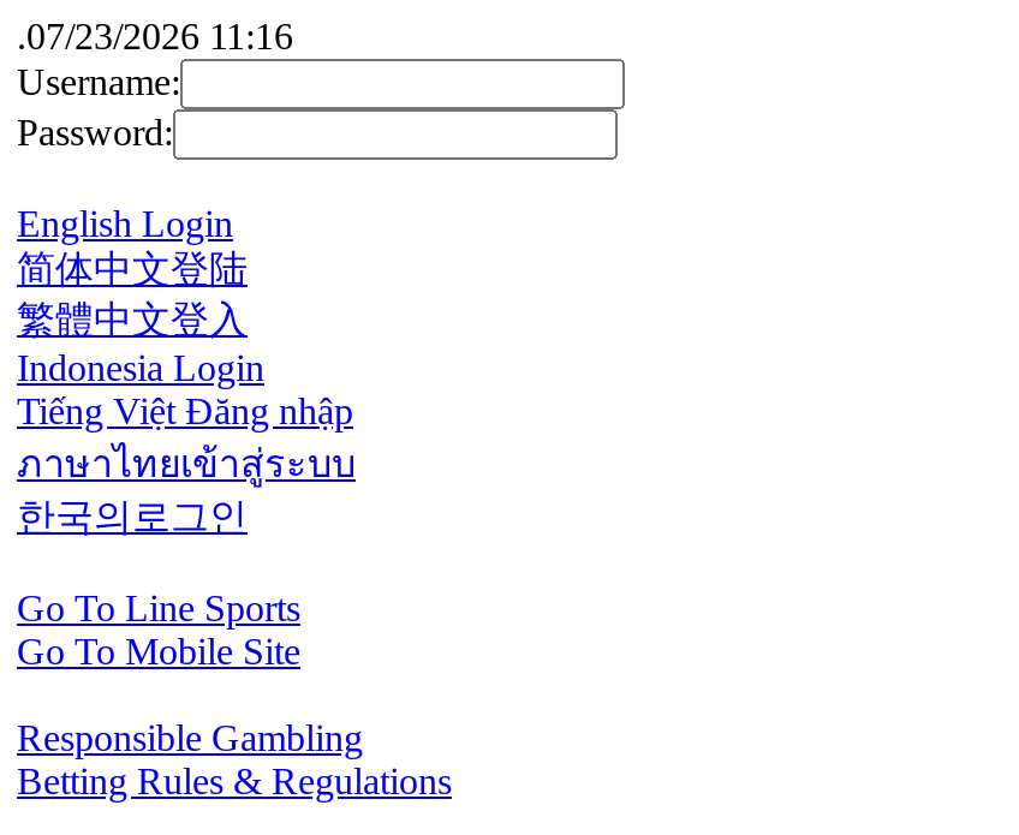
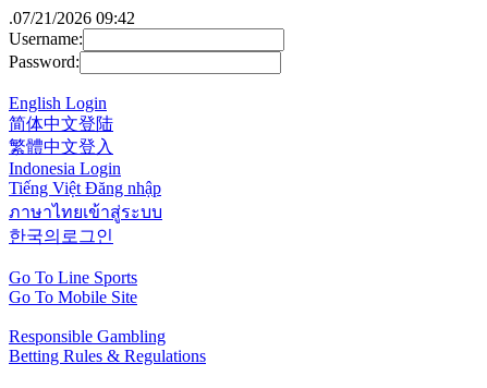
- .07/23/2026 11:16
+ .07/21/2026 09:42
